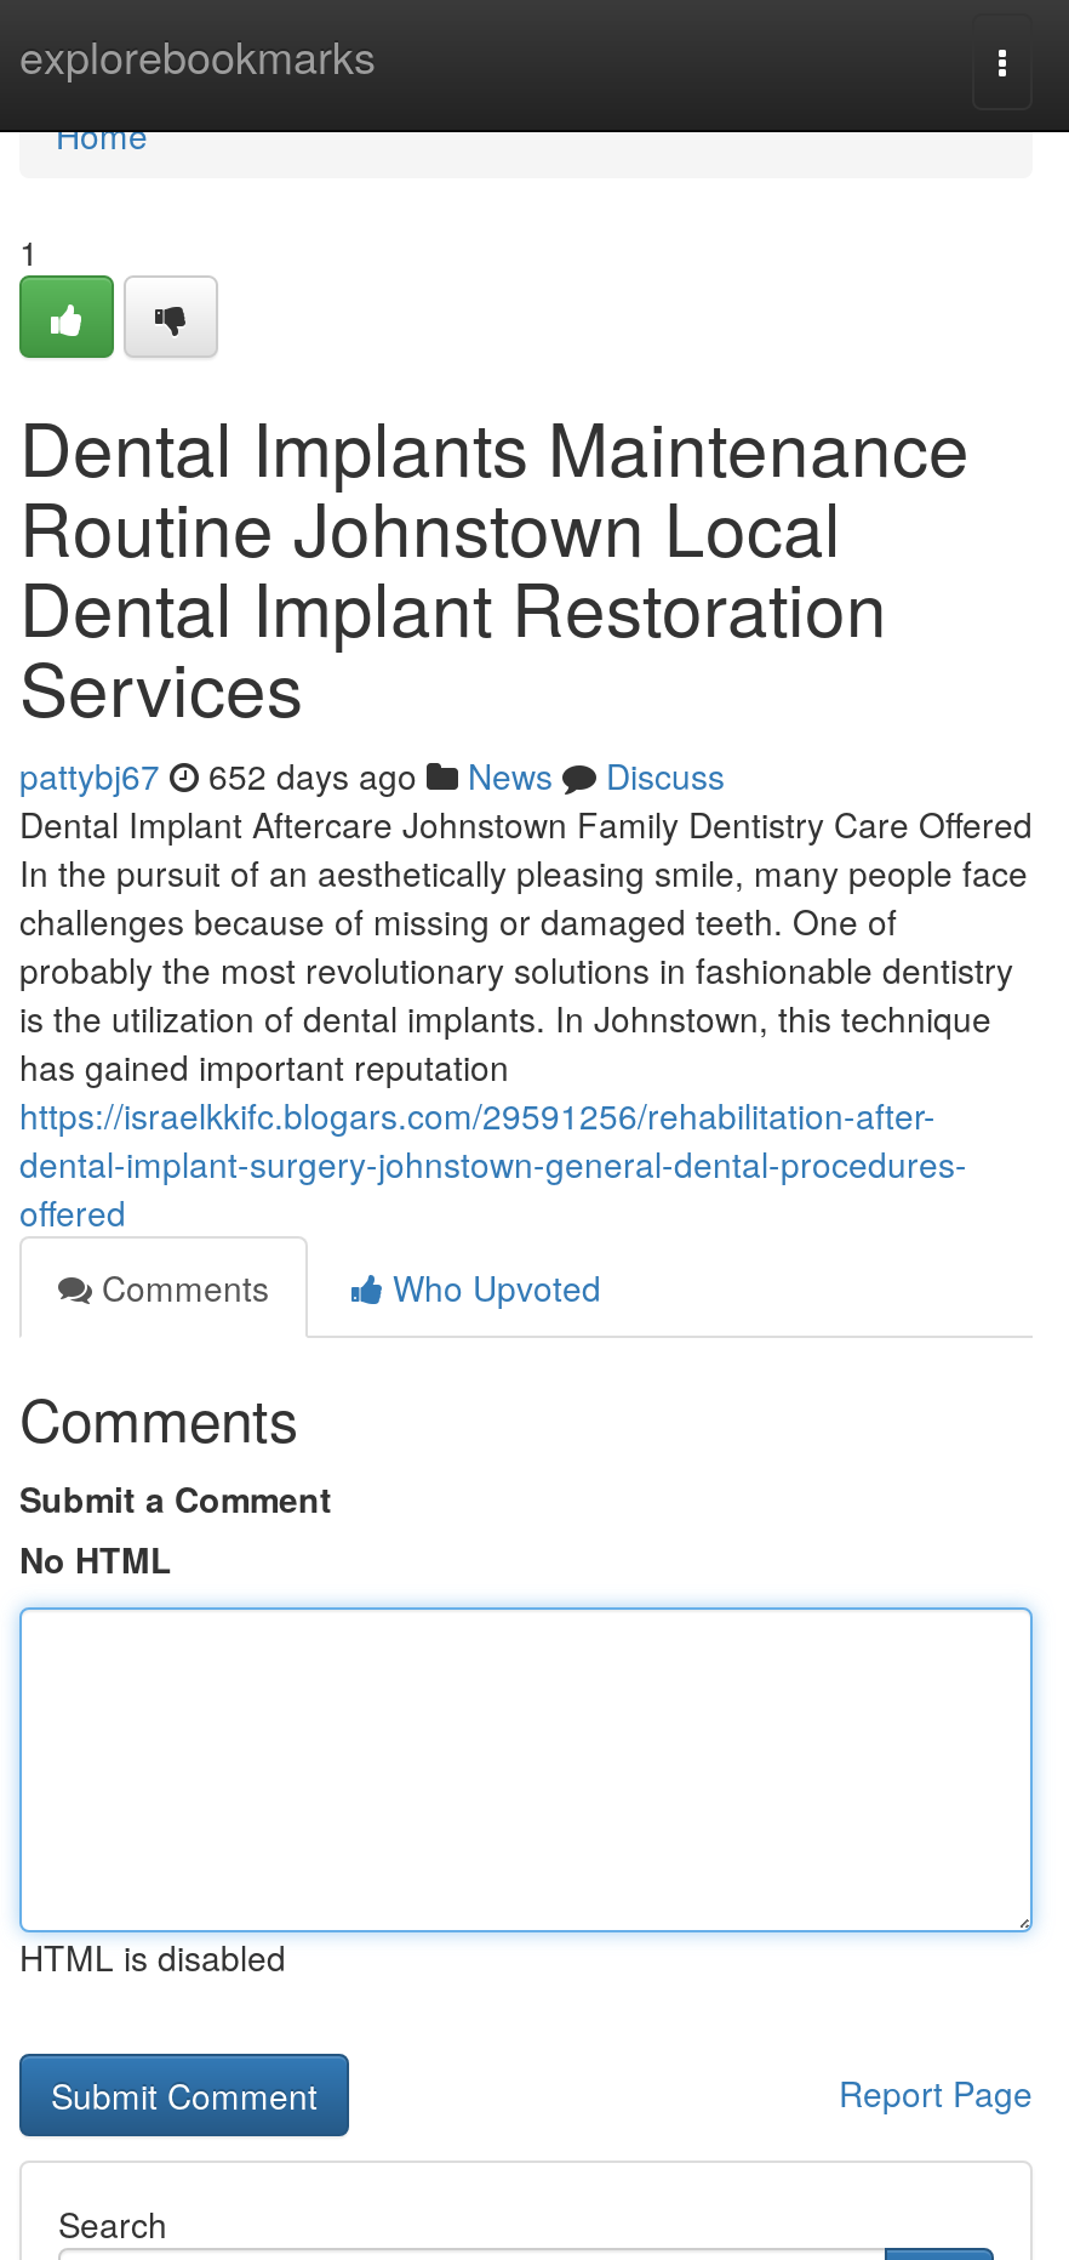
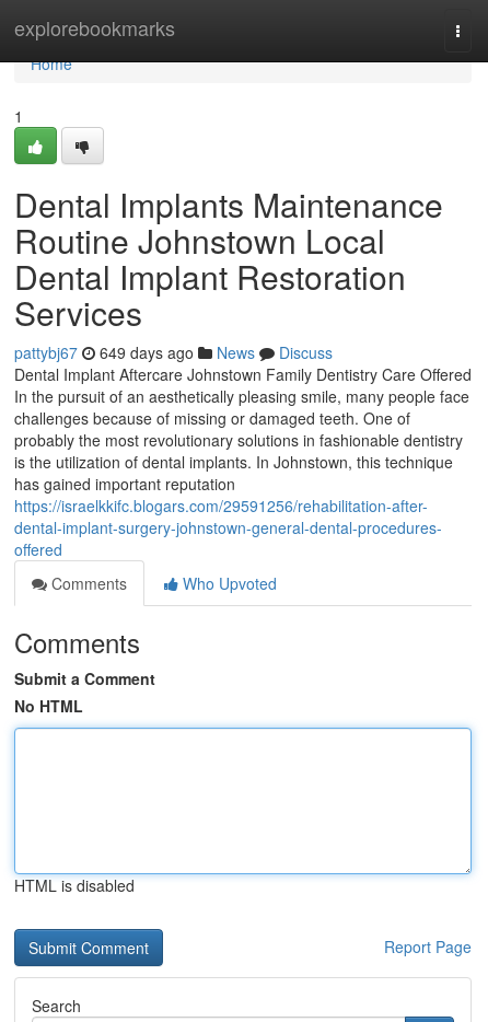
- pattybj67 652 days ago News Discuss
+ pattybj67 649 days ago News Discuss
